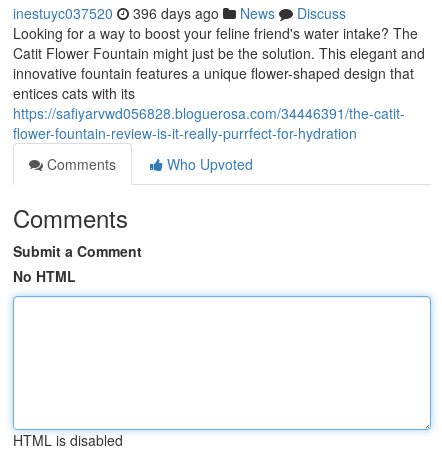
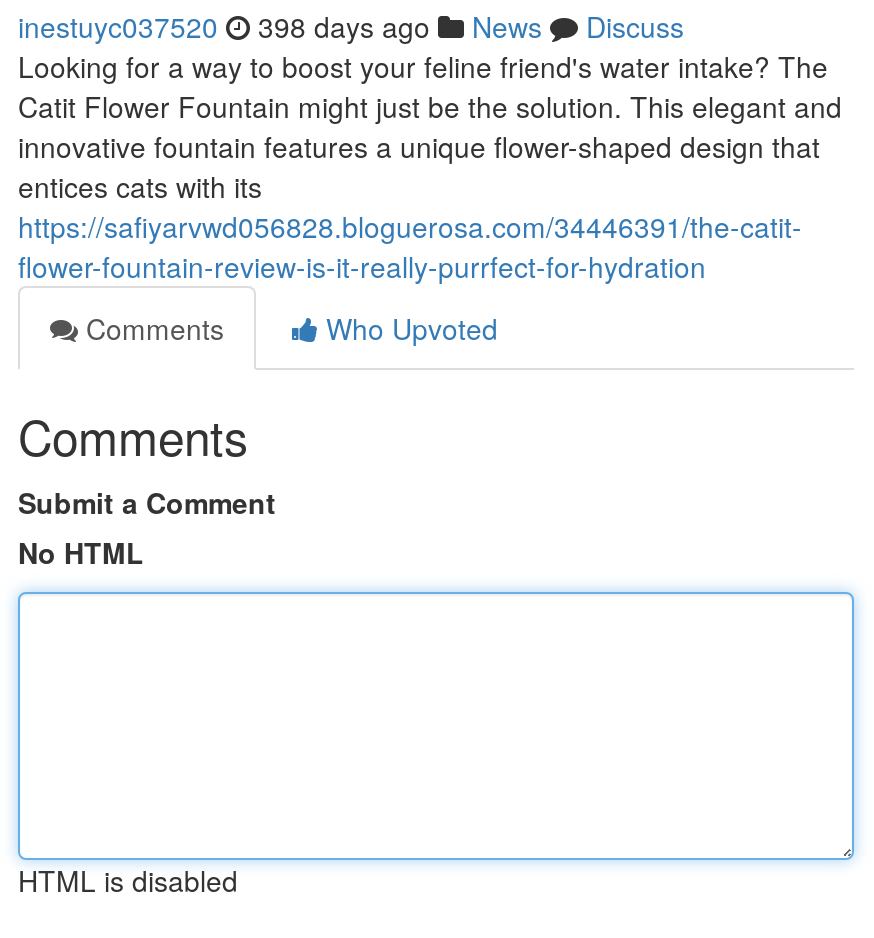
- inestuyc037520 396 days ago News Discuss
+ inestuyc037520 398 days ago News Discuss
